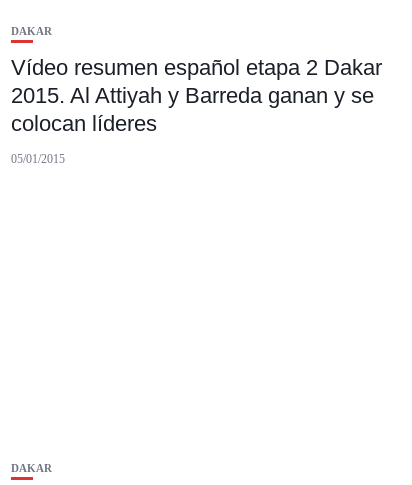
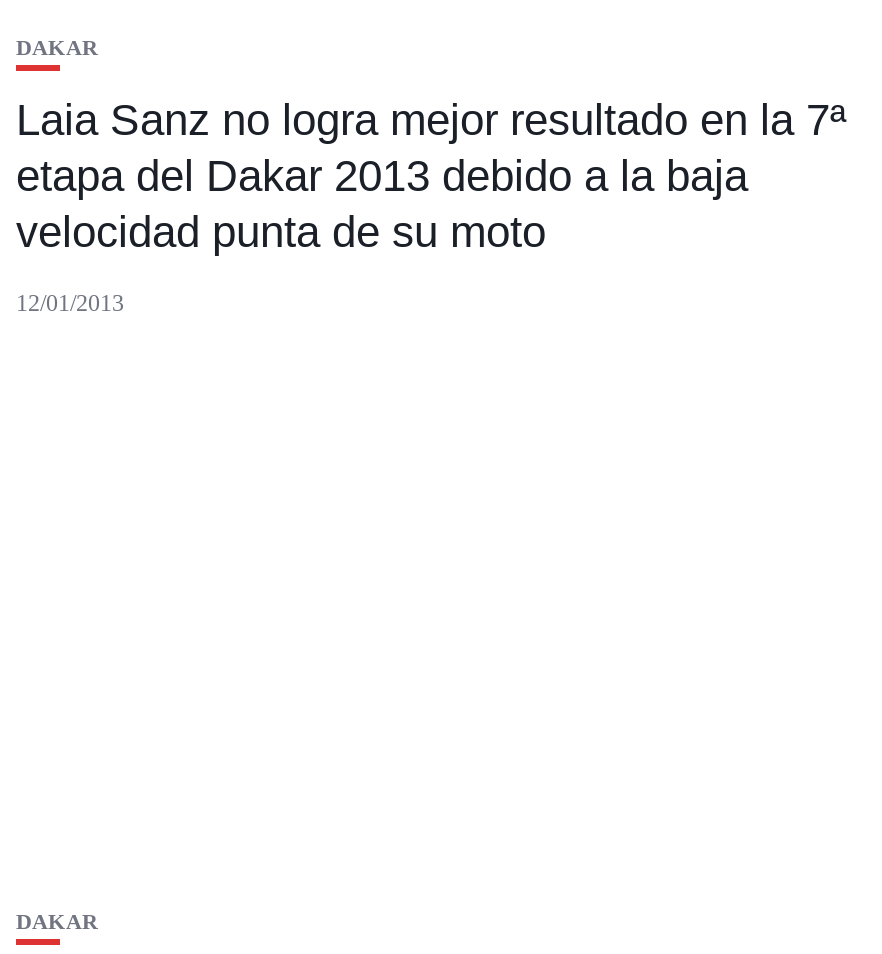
- Vídeo resumen español etapa 2 Dakar
- 2015. Al Attiyah y Barreda ganan y se
- colocan líderes
+ Laia Sanz no logra mejor resultado en la 7ª
+ etapa del Dakar 2013 debido a la baja
+ velocidad punta de su moto

- 05/01/2015
+ 12/01/2013
